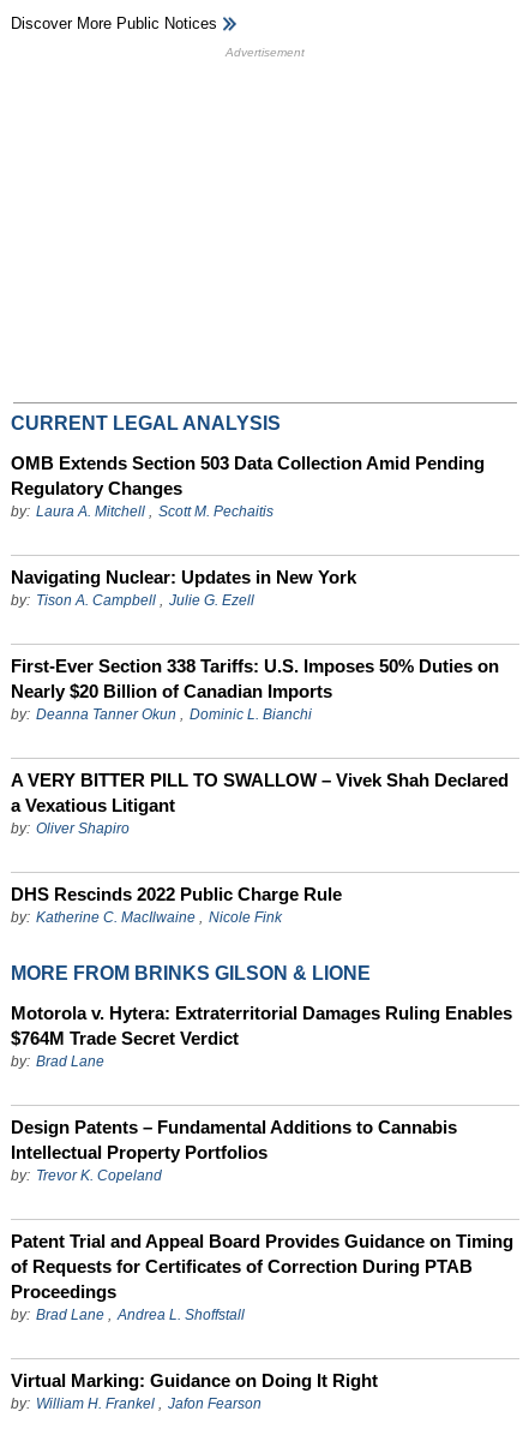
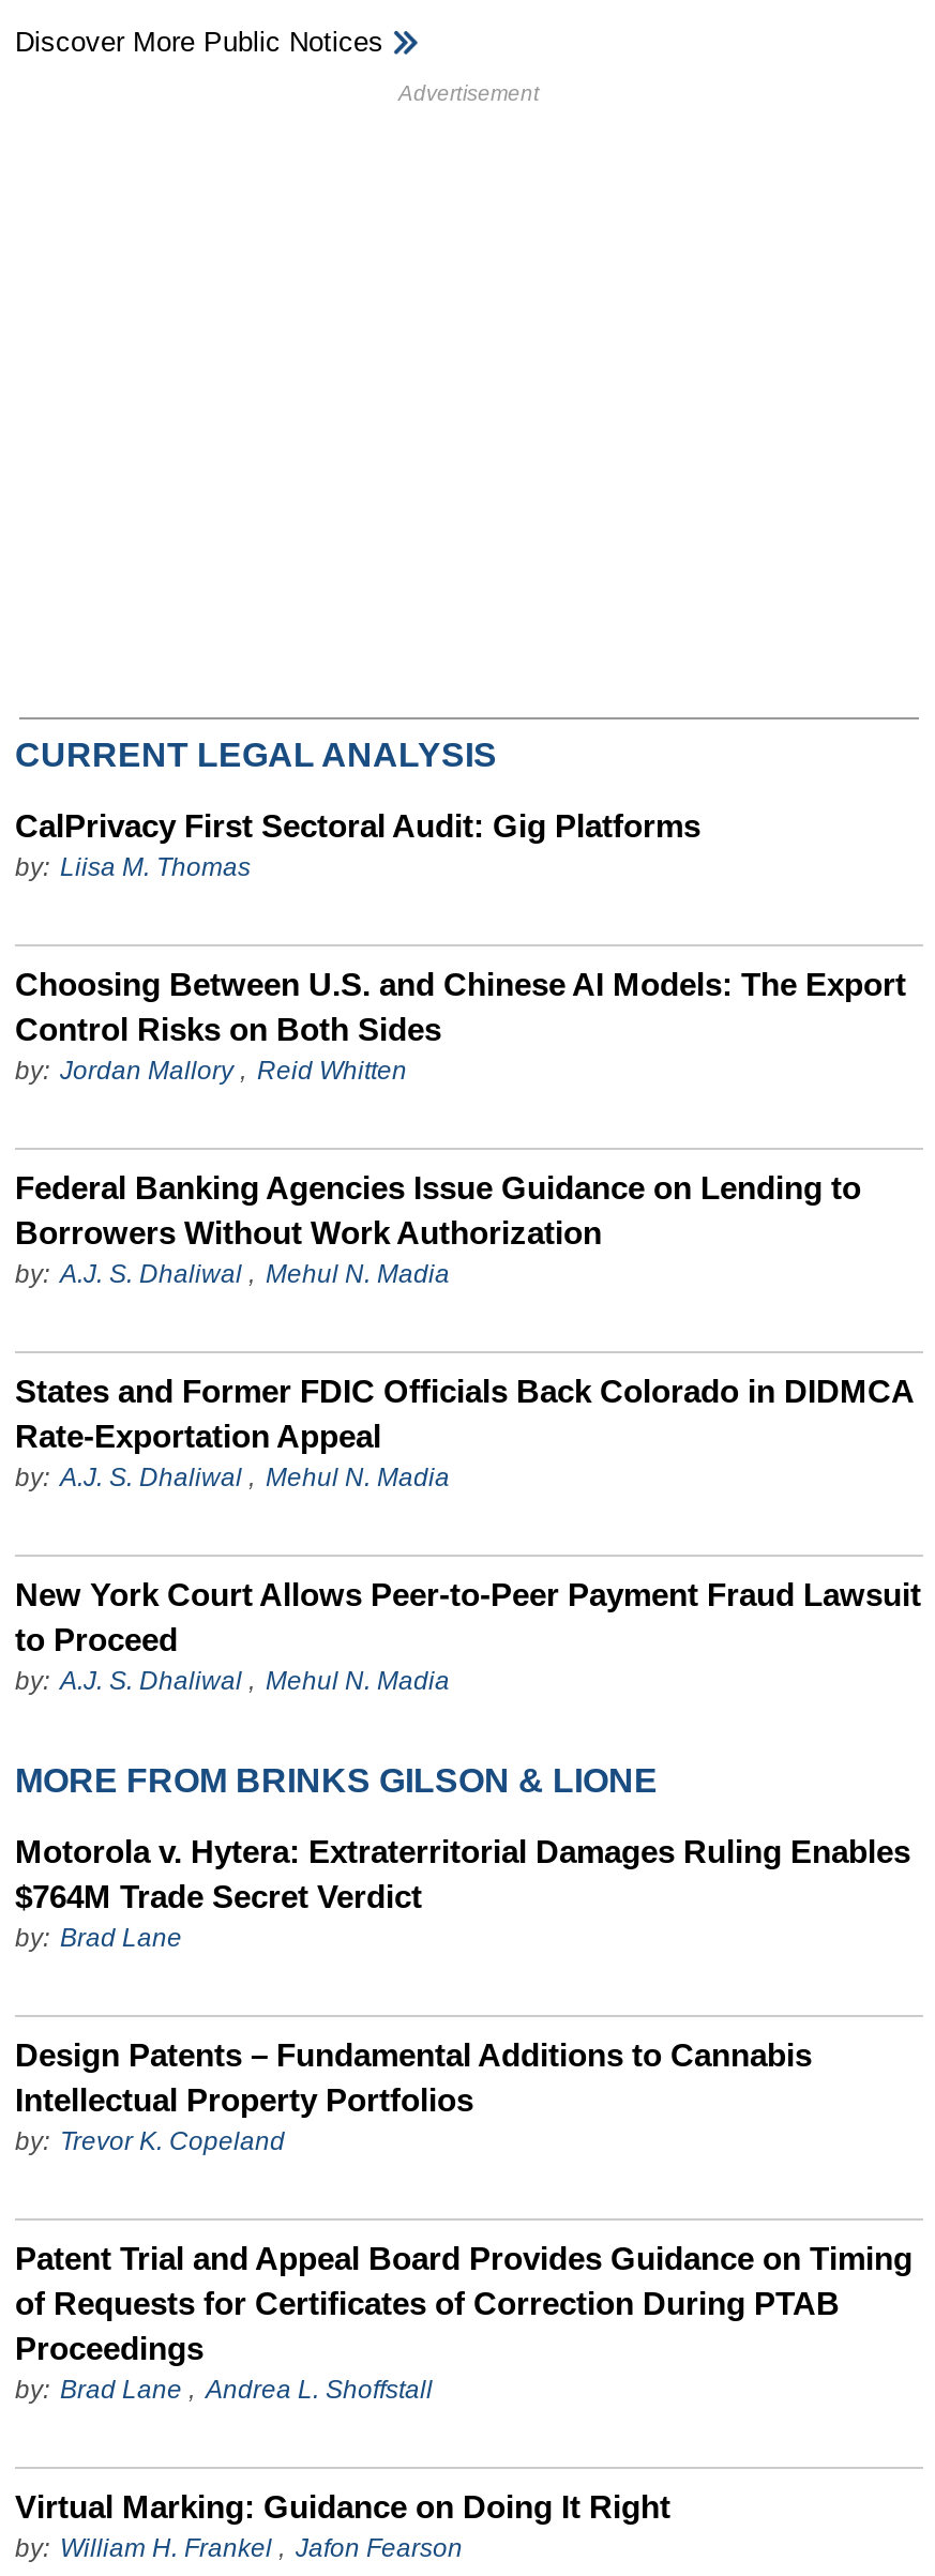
- OMB Extends Section 503 Data Collection Amid Pending
- Regulatory Changes
- by: Laura A. Mitchell, Scott M. Pechaitis
+ CalPrivacy First Sectoral Audit: Gig Platforms
+ by: Liisa M. Thomas

- Navigating Nuclear: Updates in New York
- by: Tison A. Campbell, Julie G. Ezell
+ Choosing Between U.S. and Chinese AI Models: The Export
+ Control Risks on Both Sides
+ by: Jordan Mallory, Reid Whitten

- First-Ever Section 338 Tariffs: U.S. Imposes 50% Duties on
- Nearly $20 Billion of Canadian Imports
- by: Deanna Tanner Okun, Dominic L. Bianchi
+ Federal Banking Agencies Issue Guidance on Lending to
+ Borrowers Without Work Authorization
+ by: A.J. S. Dhaliwal, Mehul N. Madia

- A VERY BITTER PILL TO SWALLOW – Vivek Shah Declared
- a Vexatious Litigant
- by: Oliver Shapiro
+ States and Former FDIC Officials Back Colorado in DIDMCA
+ Rate-Exportation Appeal
+ by: A.J. S. Dhaliwal, Mehul N. Madia

- DHS Rescinds 2022 Public Charge Rule
- by: Katherine C. MacIlwaine, Nicole Fink
+ New York Court Allows Peer-to-Peer Payment Fraud Lawsuit
+ to Proceed
+ by: A.J. S. Dhaliwal, Mehul N. Madia
